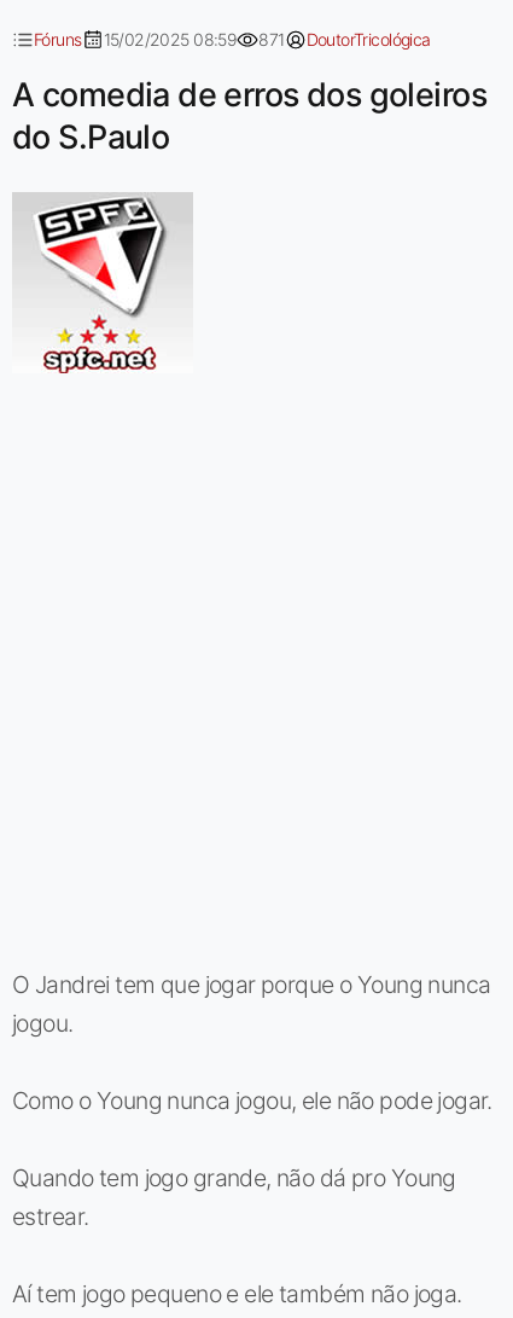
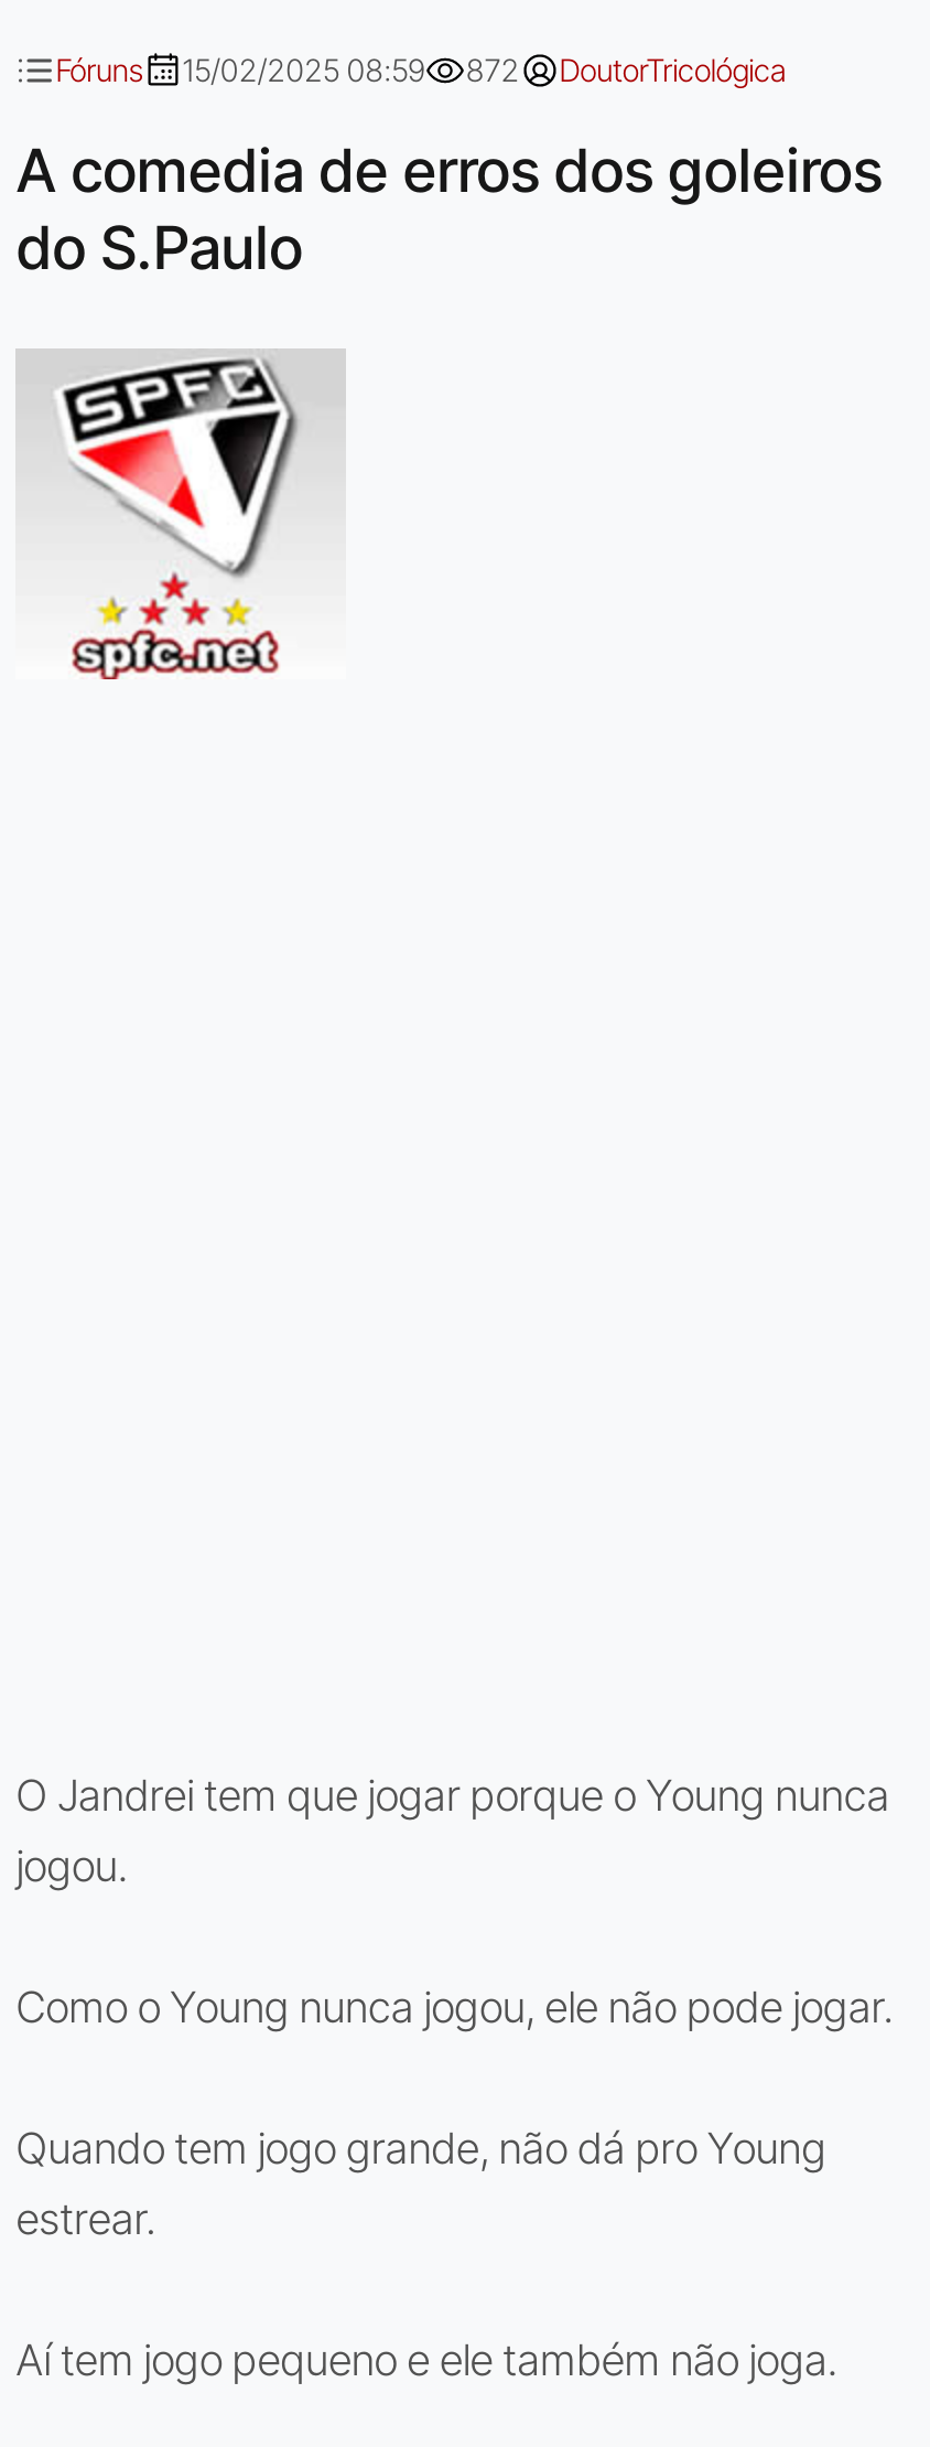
- Fóruns 15/02/2025 08:59 871 DoutorTricológica
+ Fóruns 15/02/2025 08:59 872 DoutorTricológica
